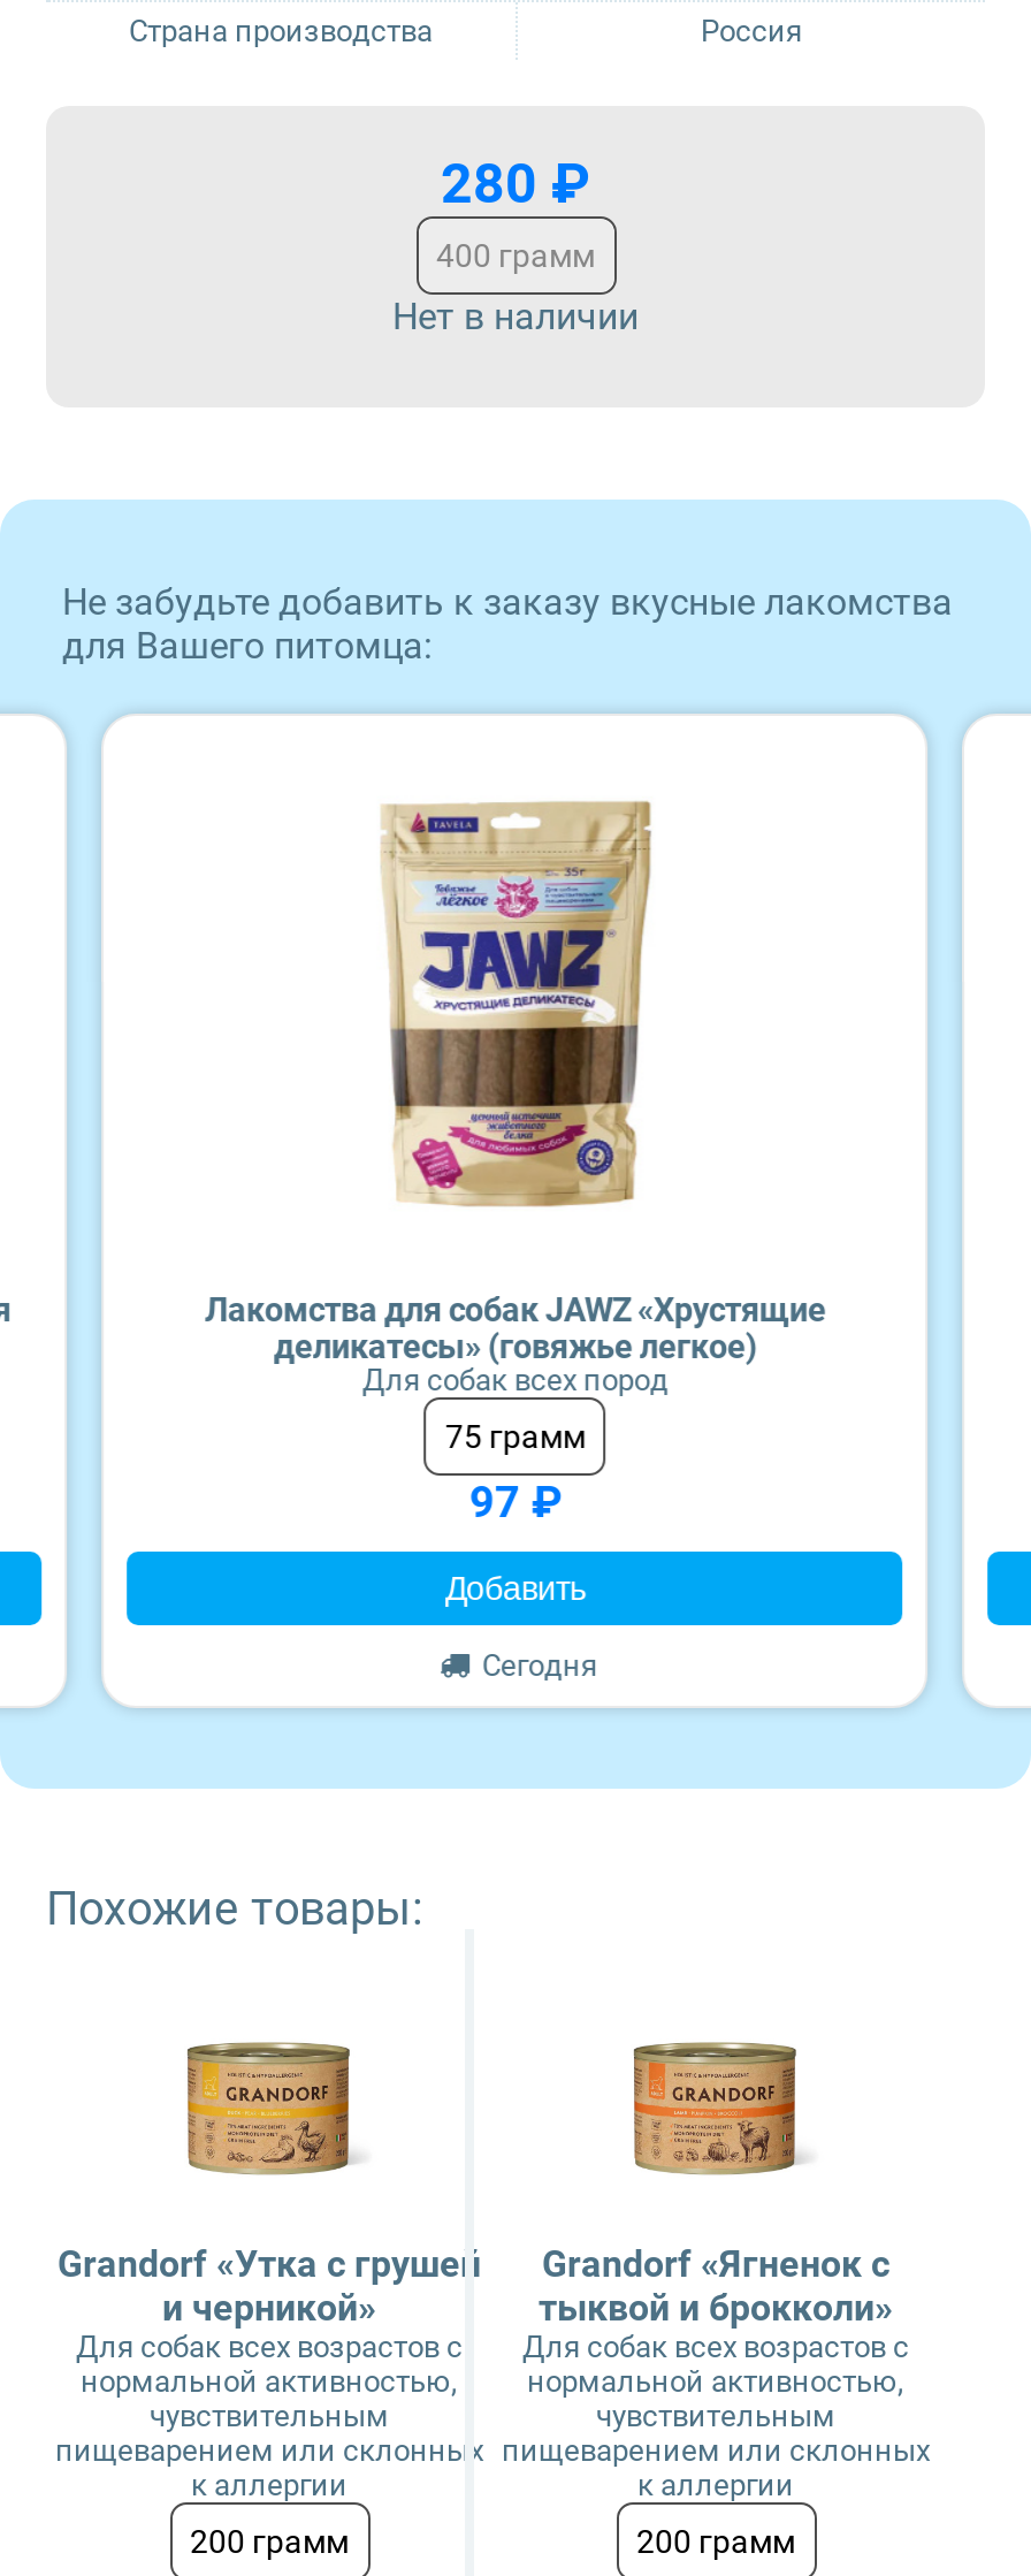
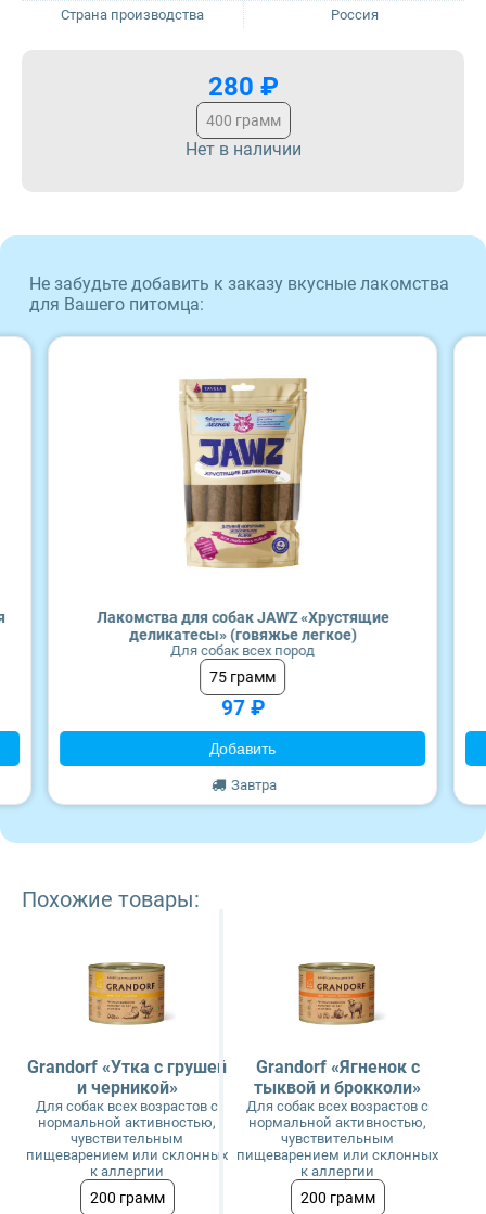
- Сегодня
+ Завтра
